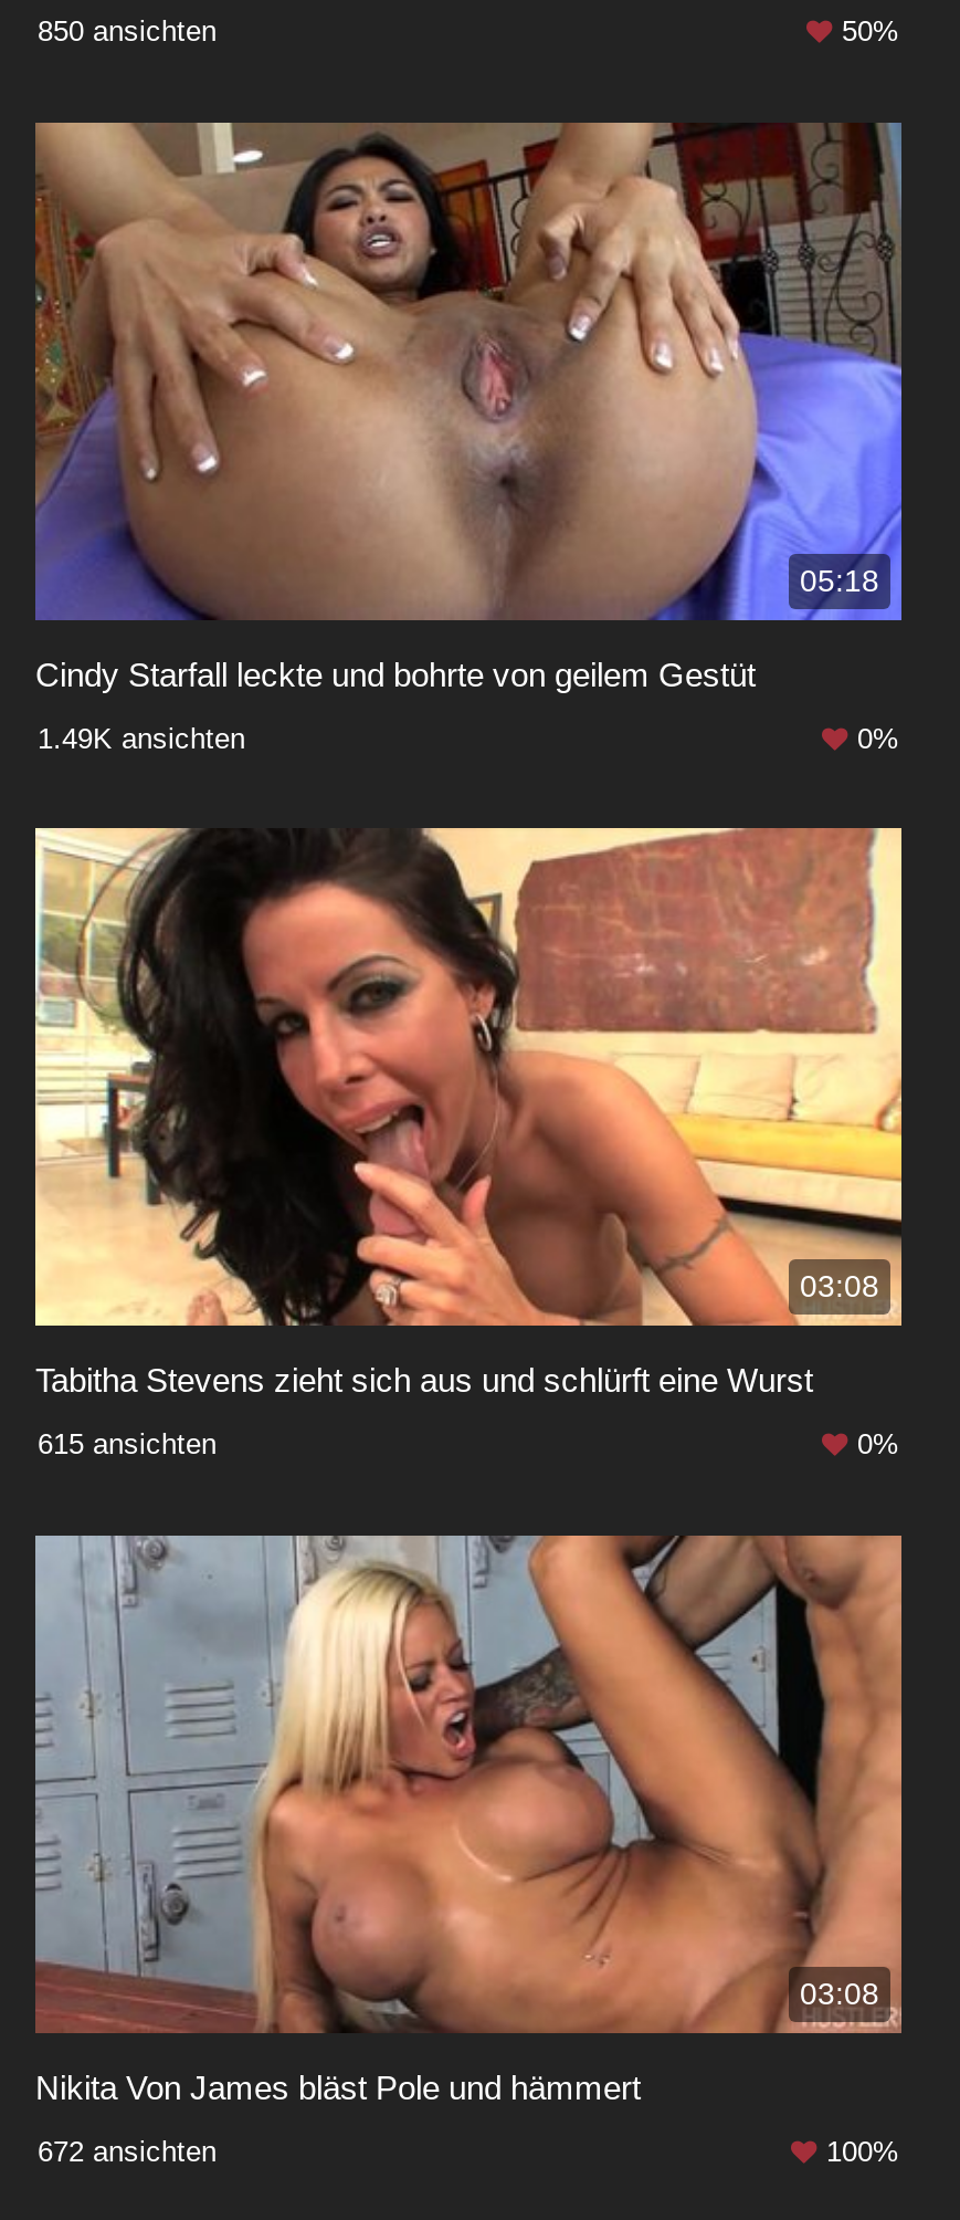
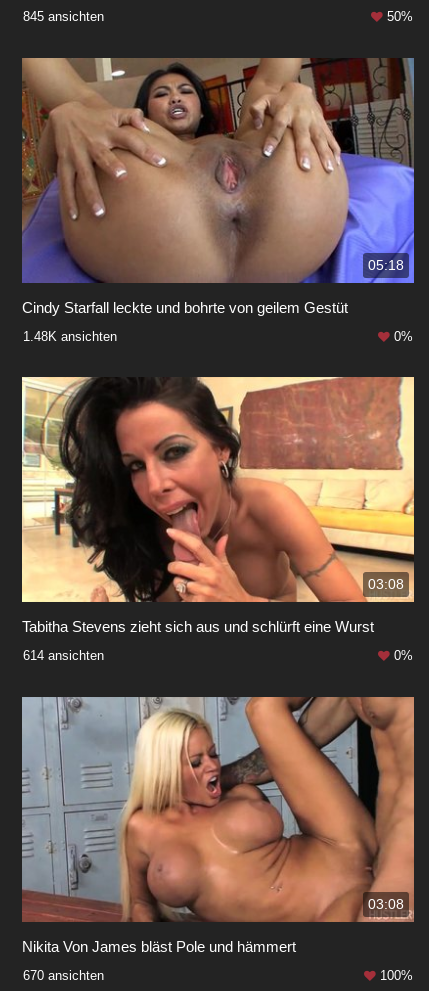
- 850 ansichten
+ 845 ansichten

- 1.49K ansichten
+ 1.48K ansichten

- 615 ansichten
+ 614 ansichten

- 672 ansichten
+ 670 ansichten
